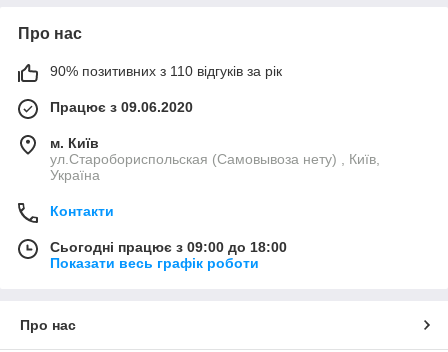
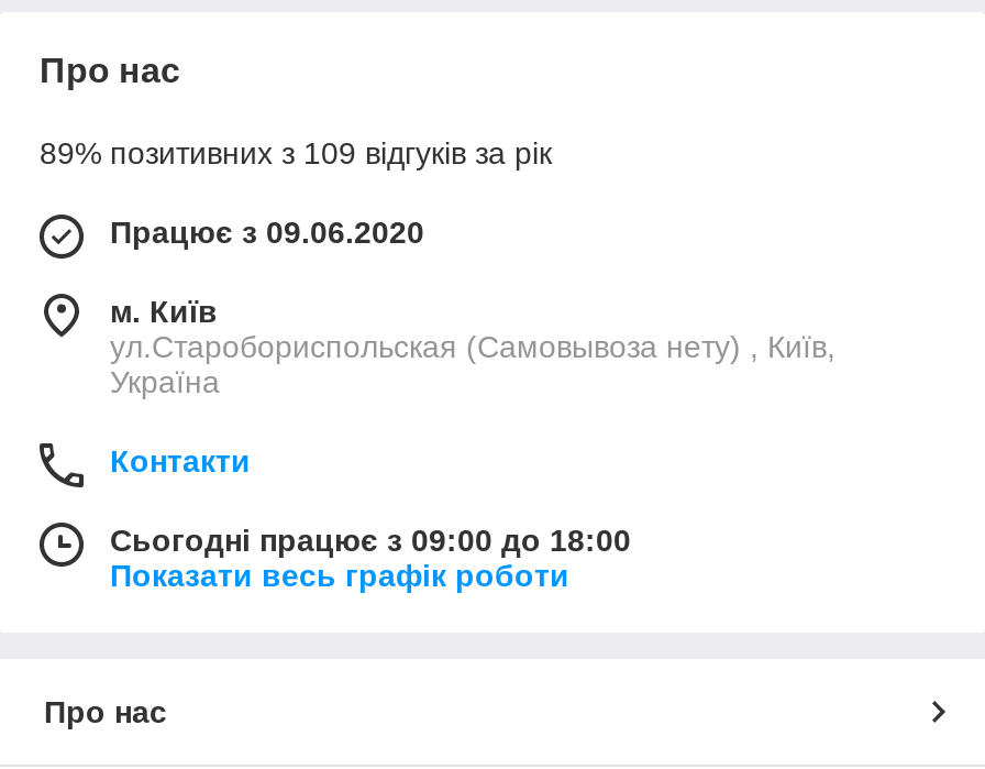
- 90% позитивних з 110 відгуків за рік
+ 89% позитивних з 109 відгуків за рік
